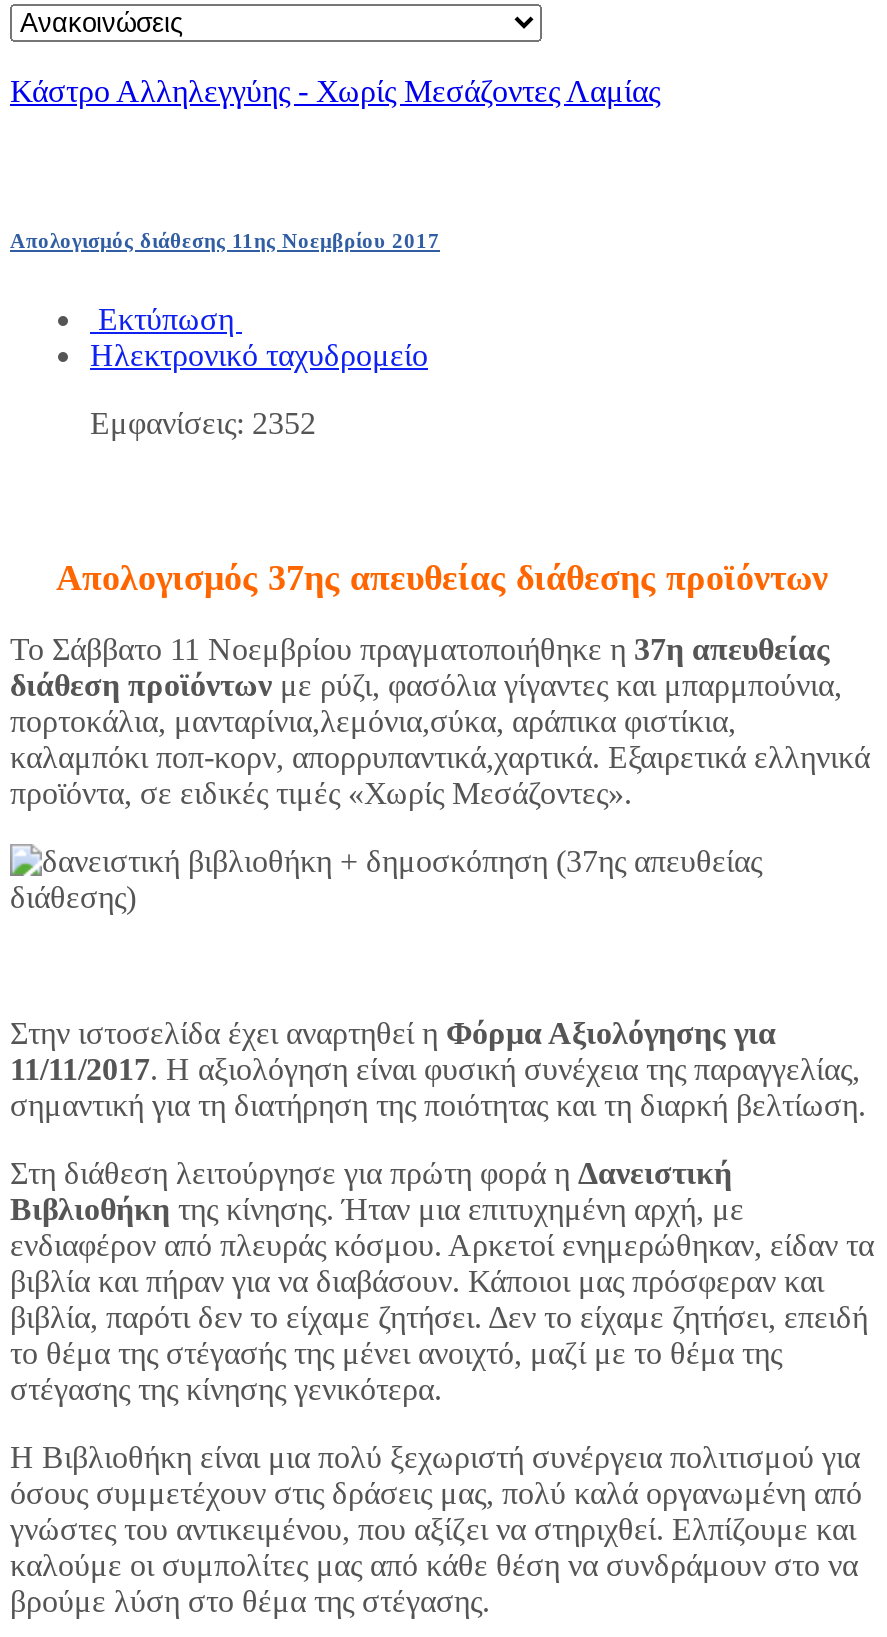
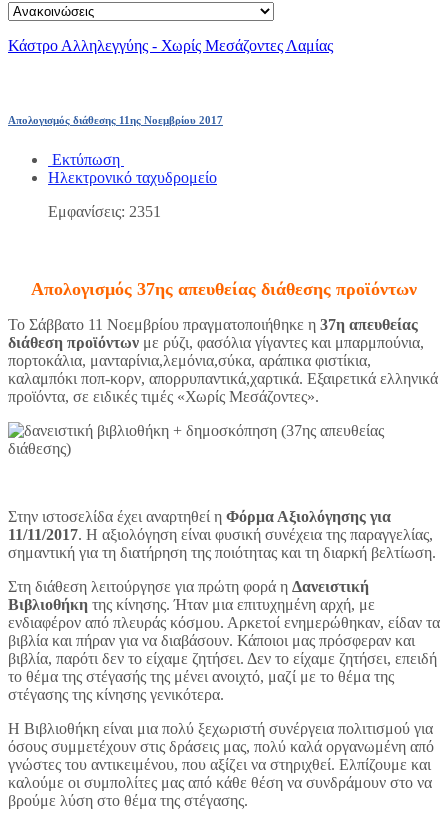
- Εμφανίσεις: 2352
+ Εμφανίσεις: 2351
